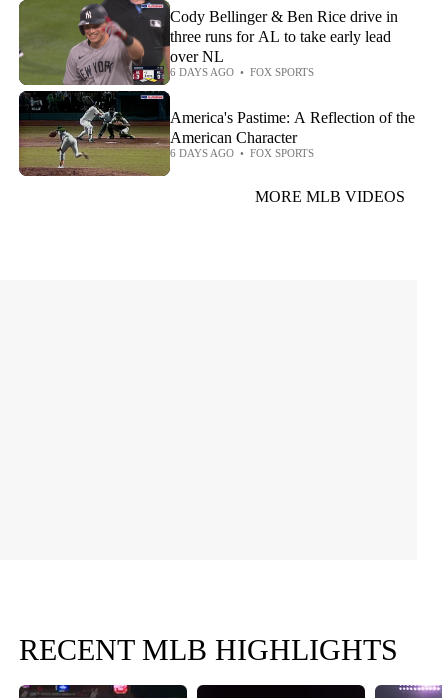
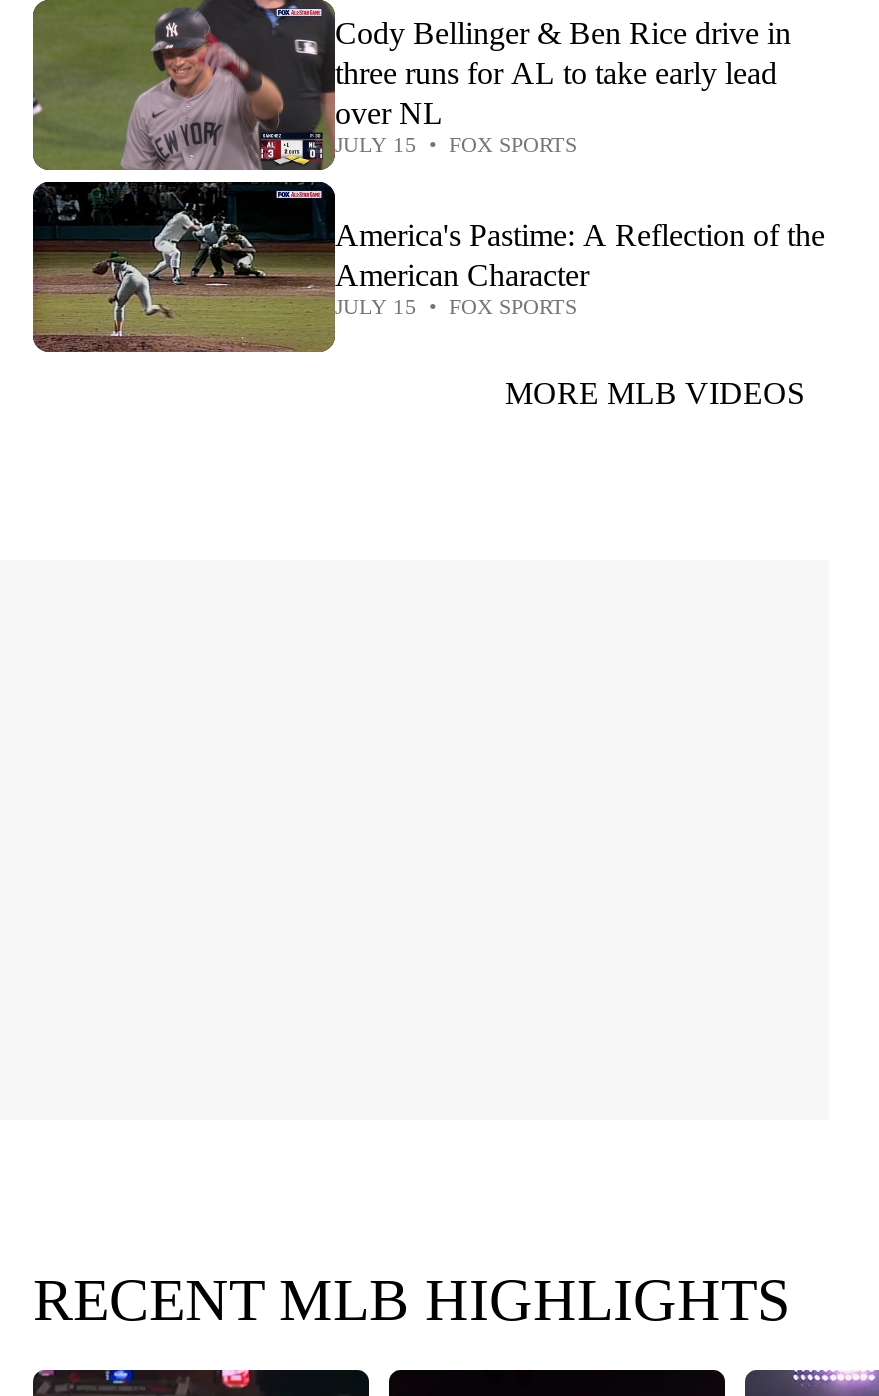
- 6 DAYS AGO • FOX SPORTS
+ JULY 15 • FOX SPORTS

- 6 DAYS AGO • FOX SPORTS
+ JULY 15 • FOX SPORTS
